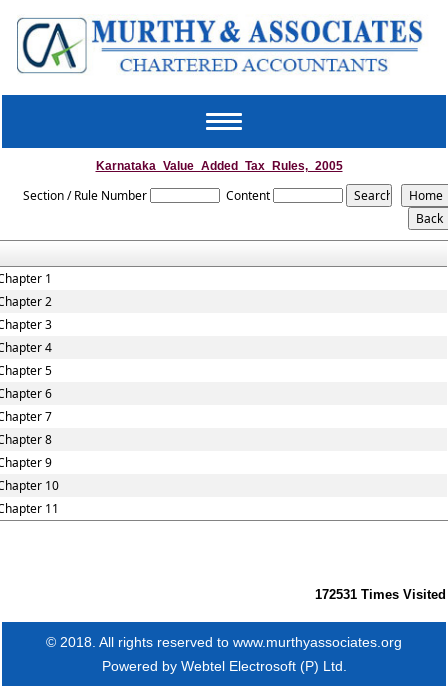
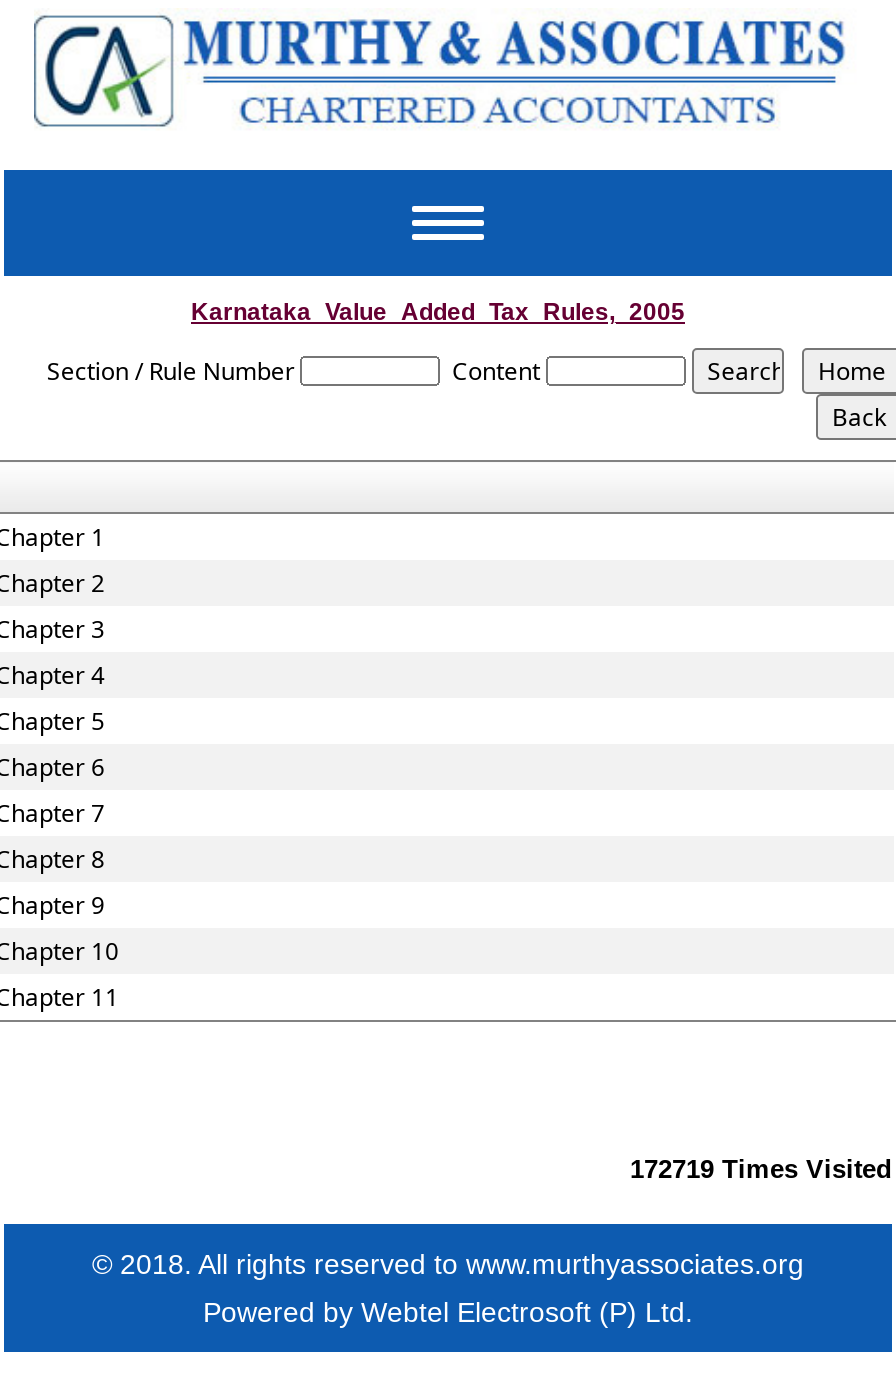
- 172531 Times Visited
+ 172719 Times Visited
